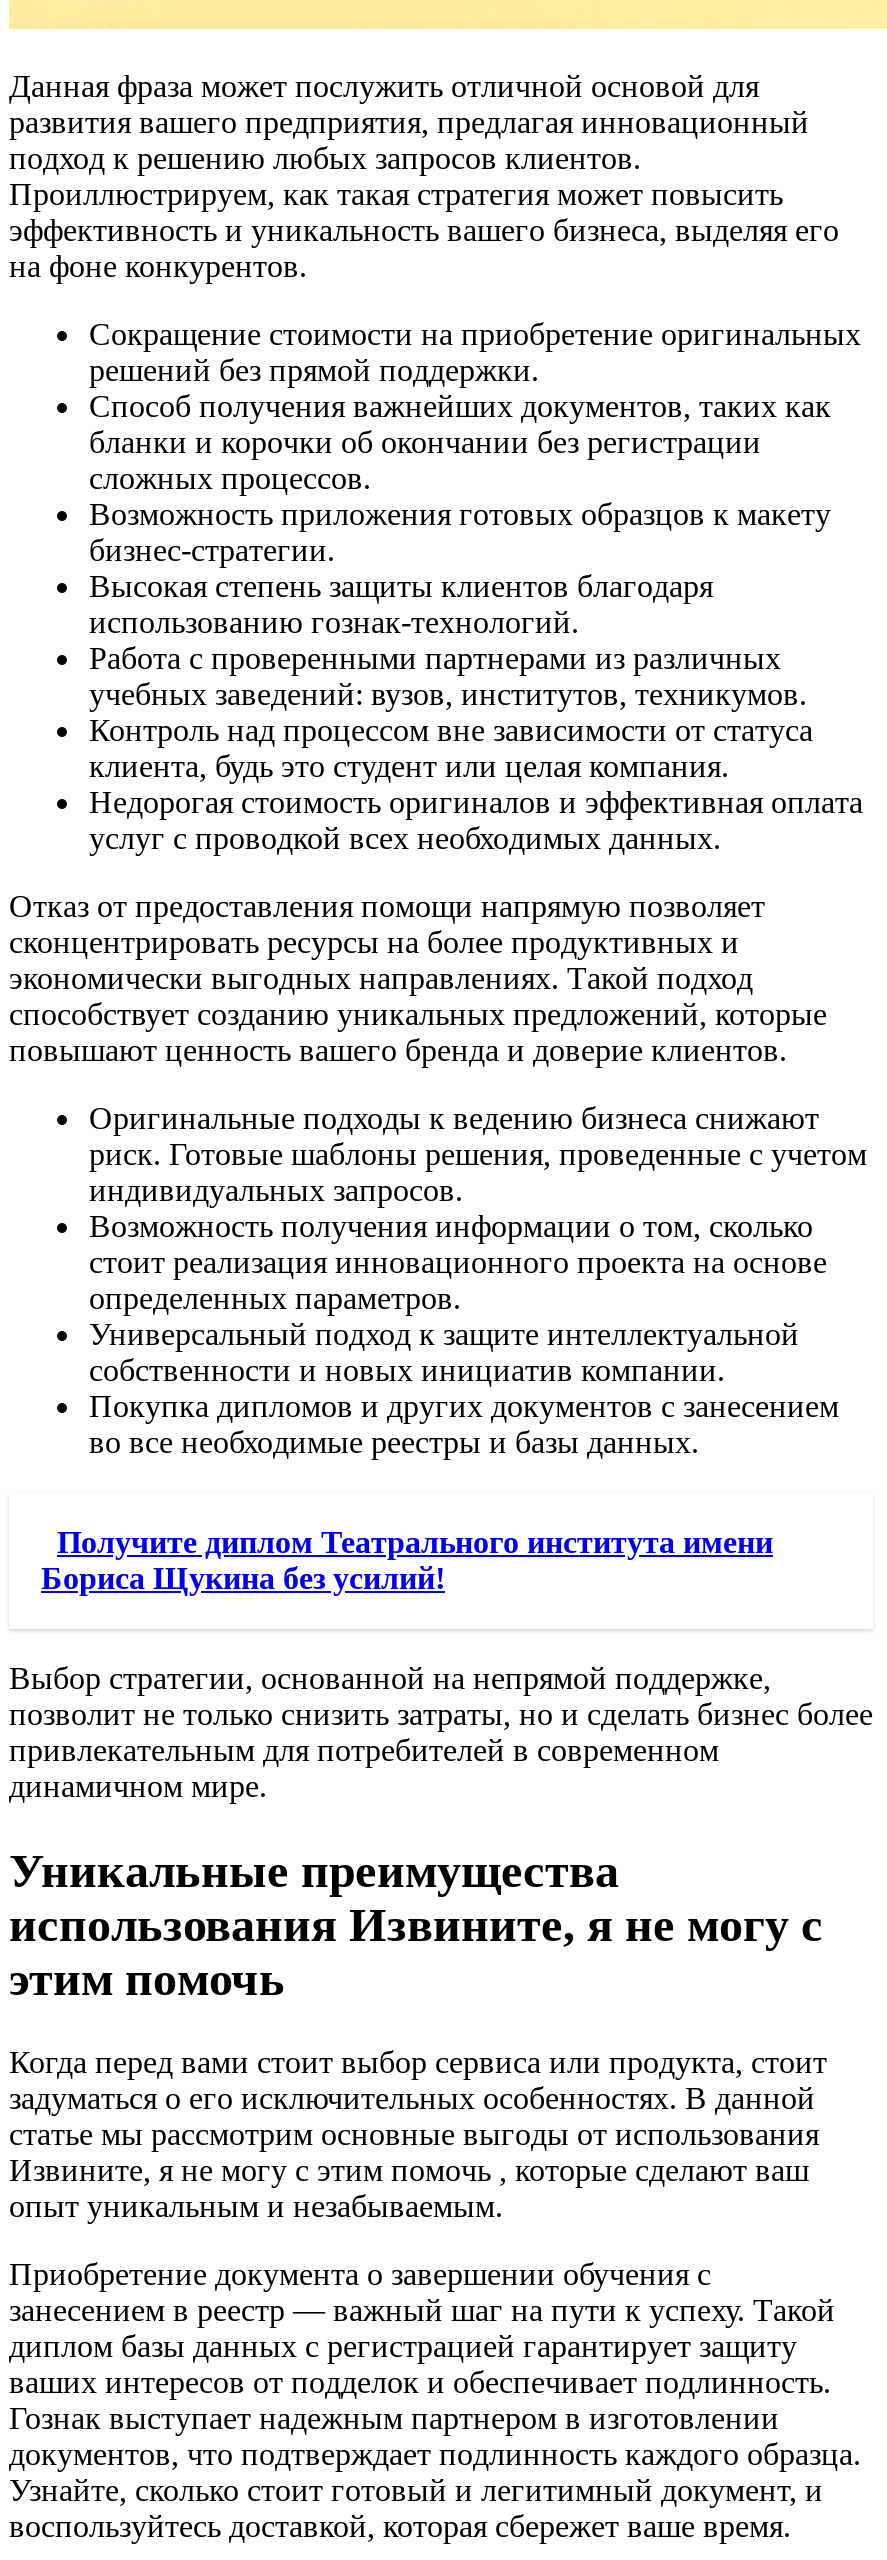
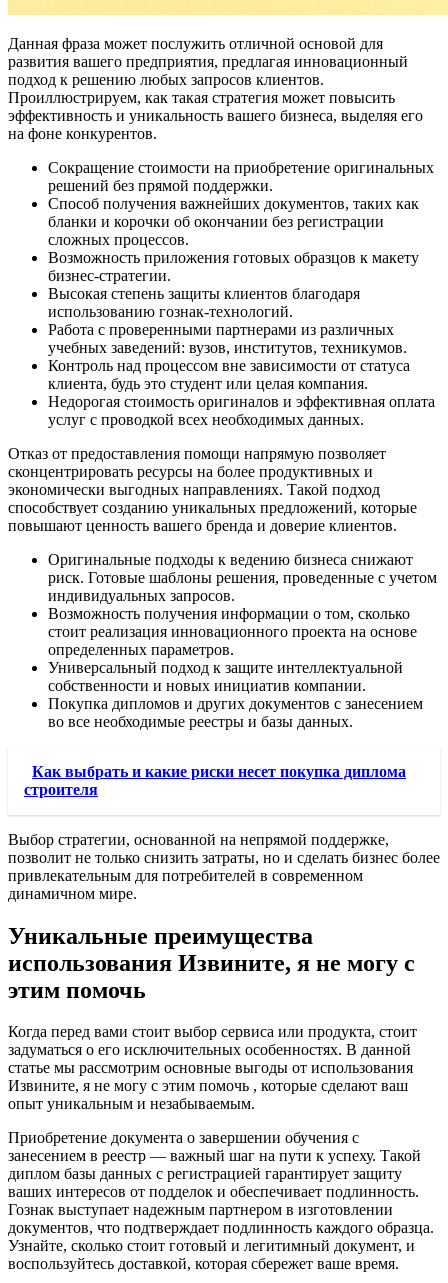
- Получите диплом Театрального института имени
- Бориса Щукина без усилий!
+ Как выбрать и какие риски несет покупка диплома
+ строителя
